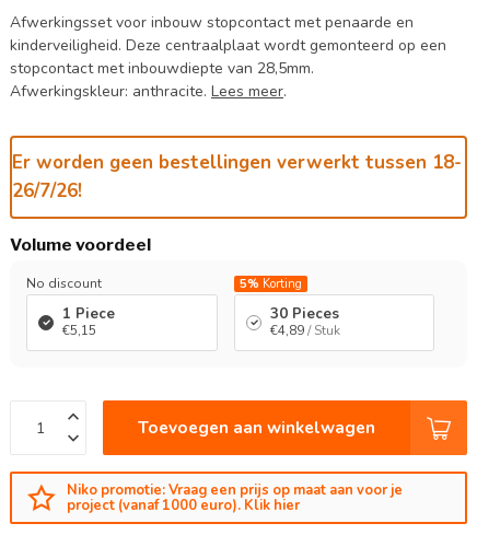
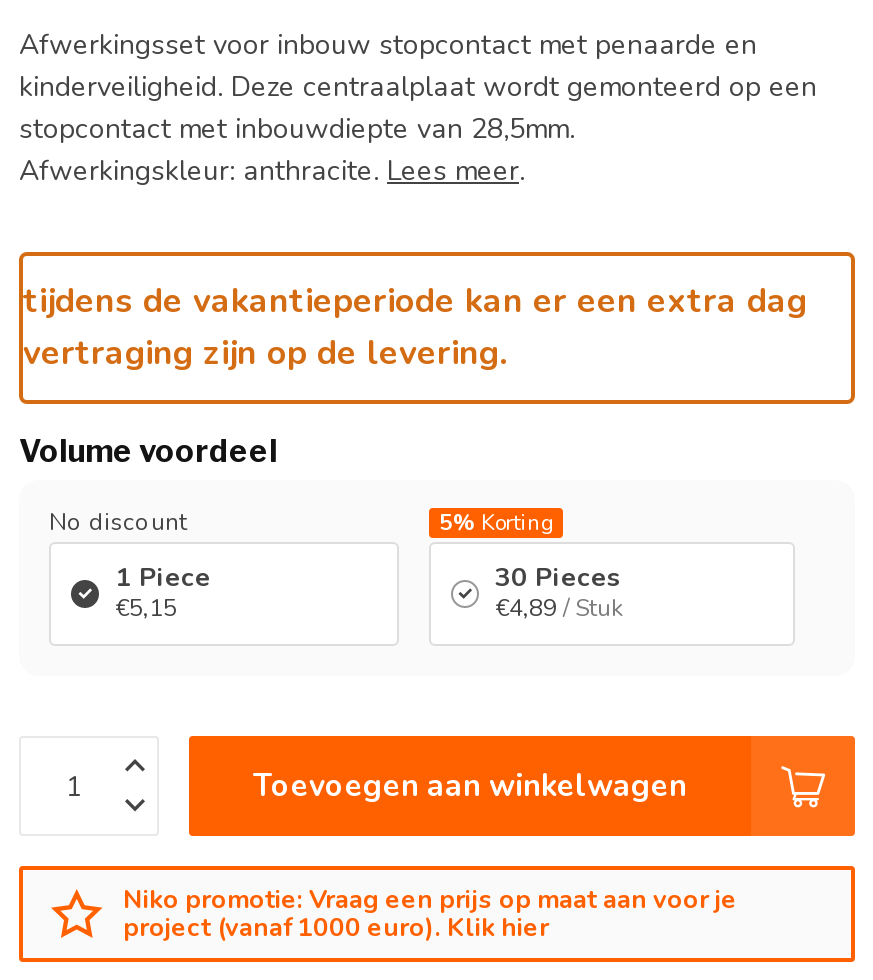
- Er worden geen bestellingen verwerkt tussen 18-
- 26/7/26!
+ tijdens de vakantieperiode kan er een extra dag
+ vertraging zijn op de levering.
